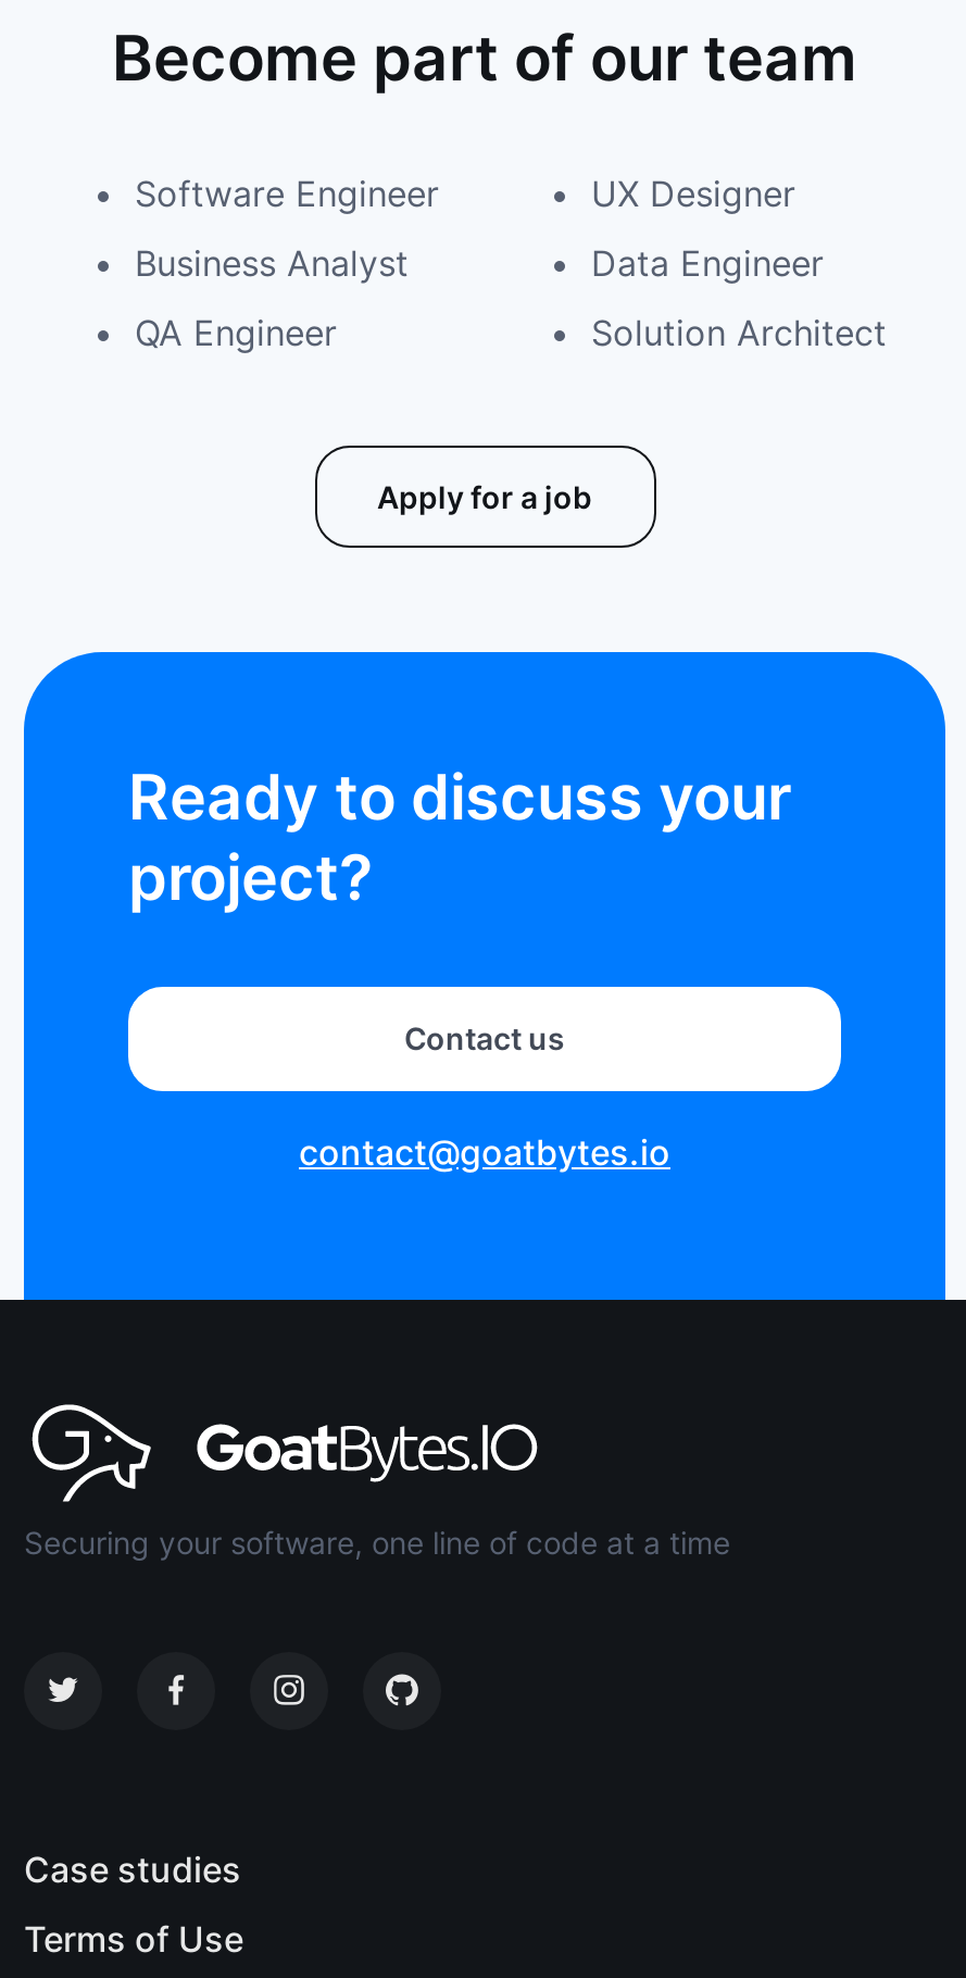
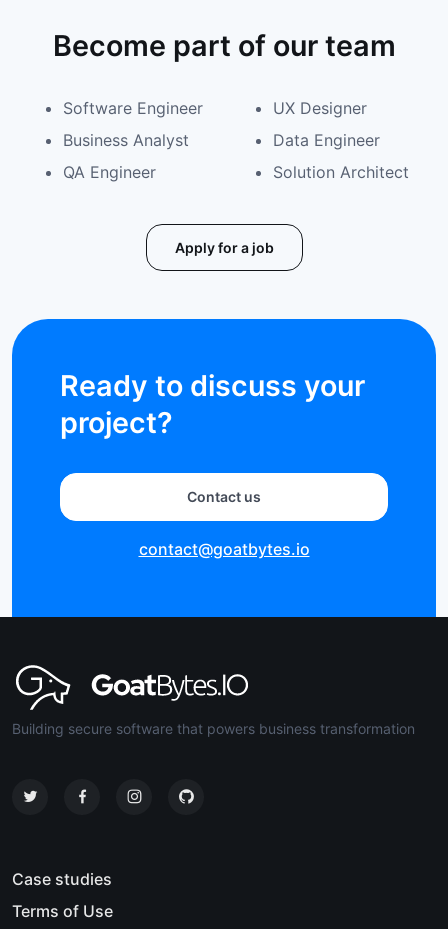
- Securing your software, one line of code at a time
+ Building secure software that powers business transformation
